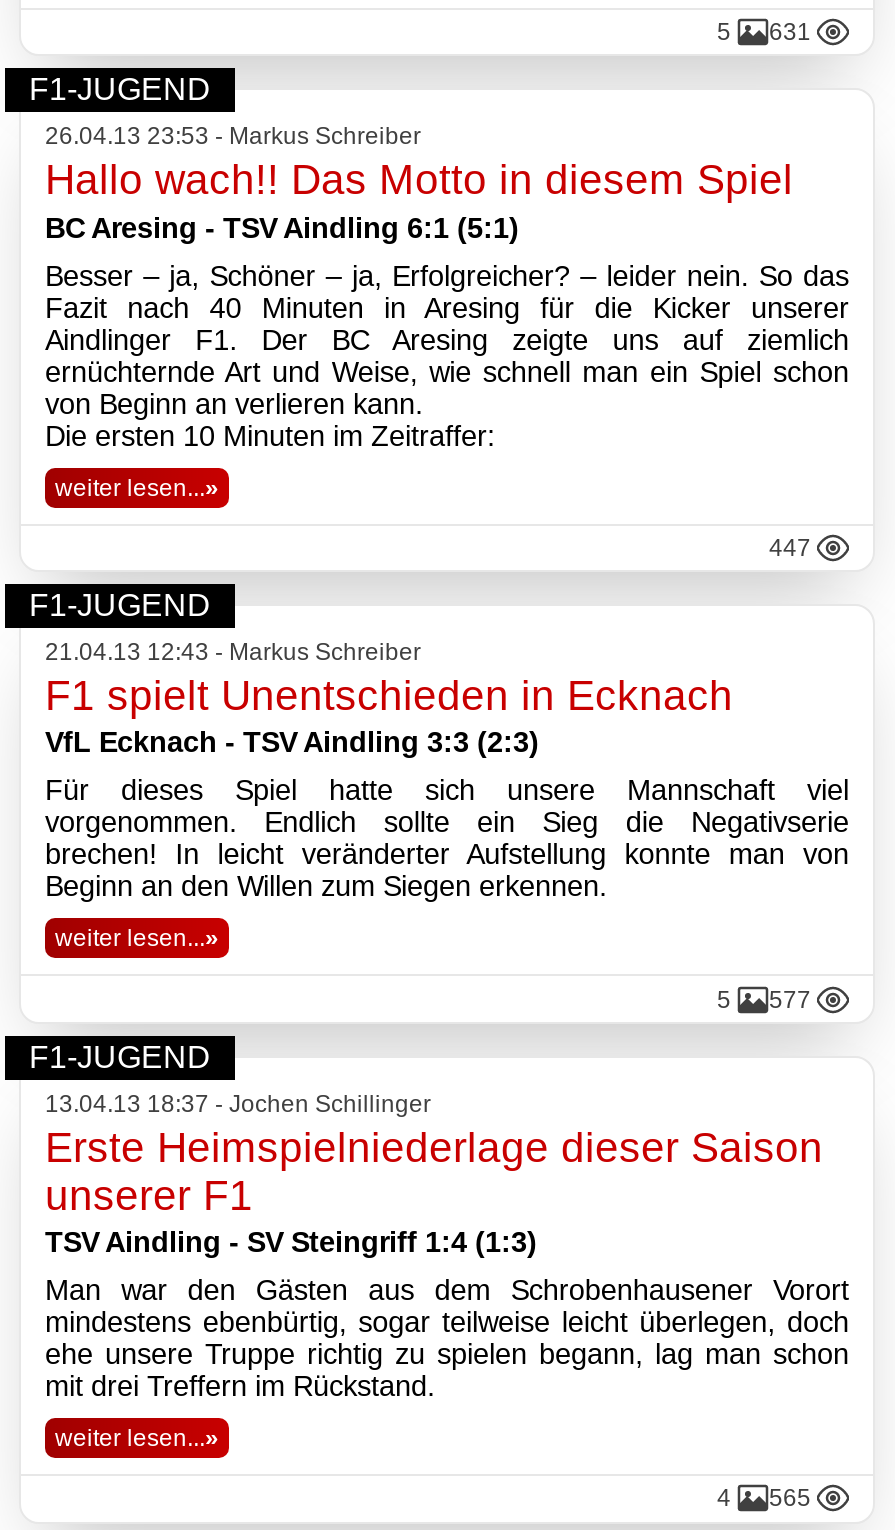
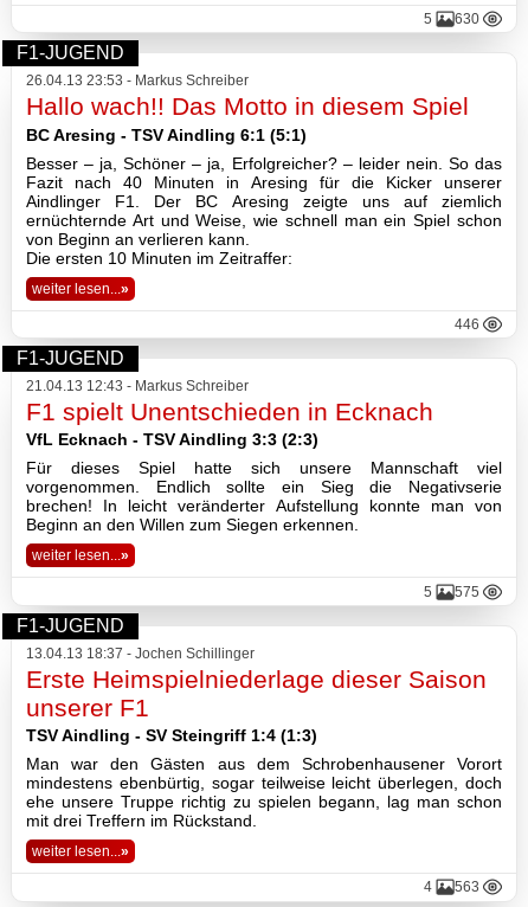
- 5 631
+ 5 630

- 447
+ 446

- 5 577
+ 5 575

- 4 565
+ 4 563
